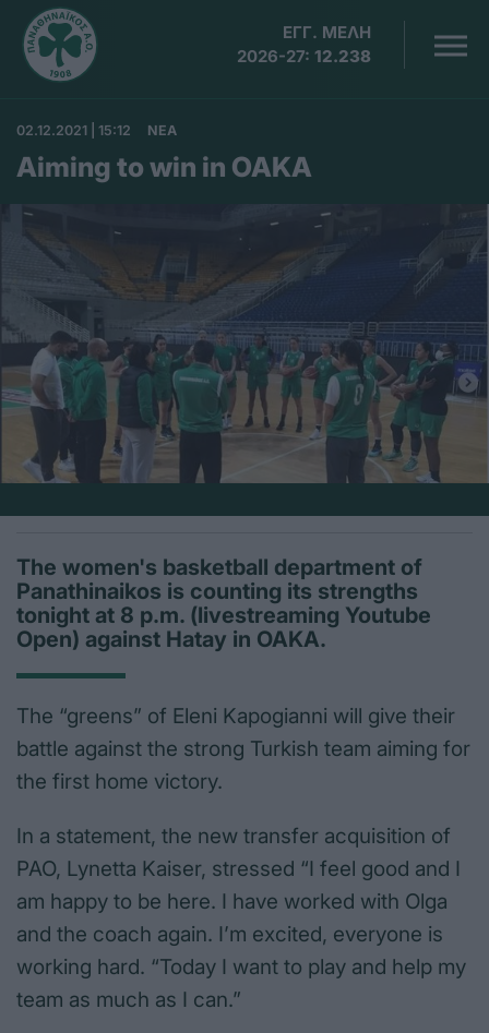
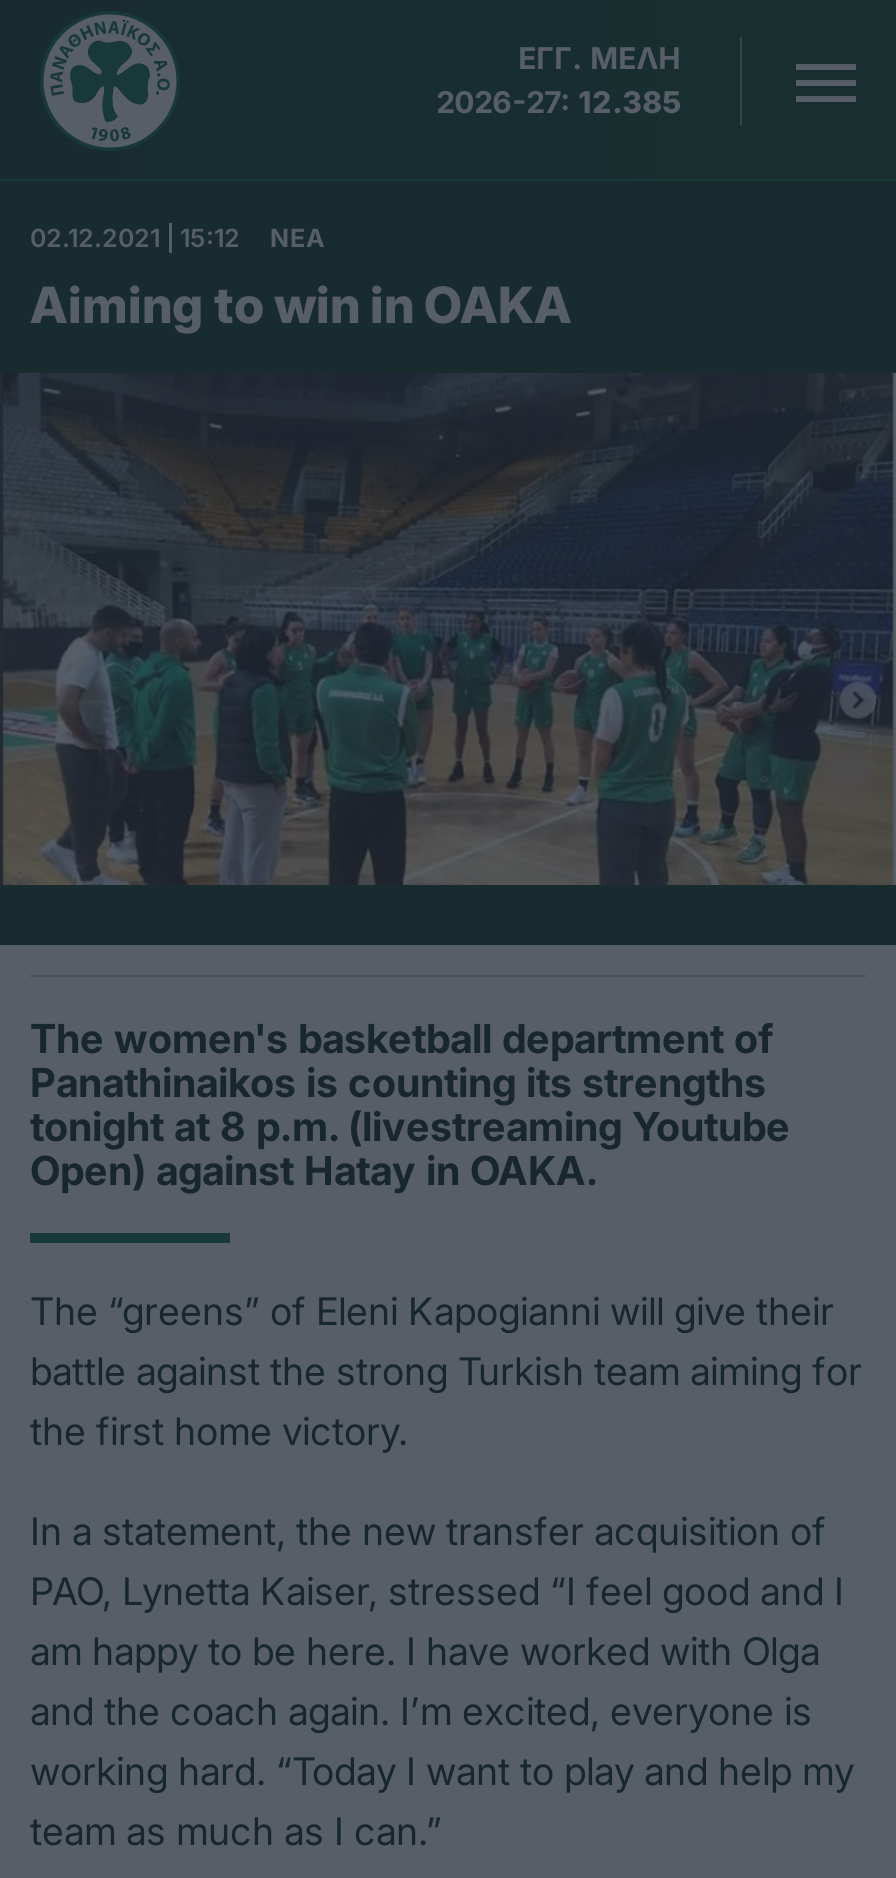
- 2026-27: 12.238
+ 2026-27: 12.385
